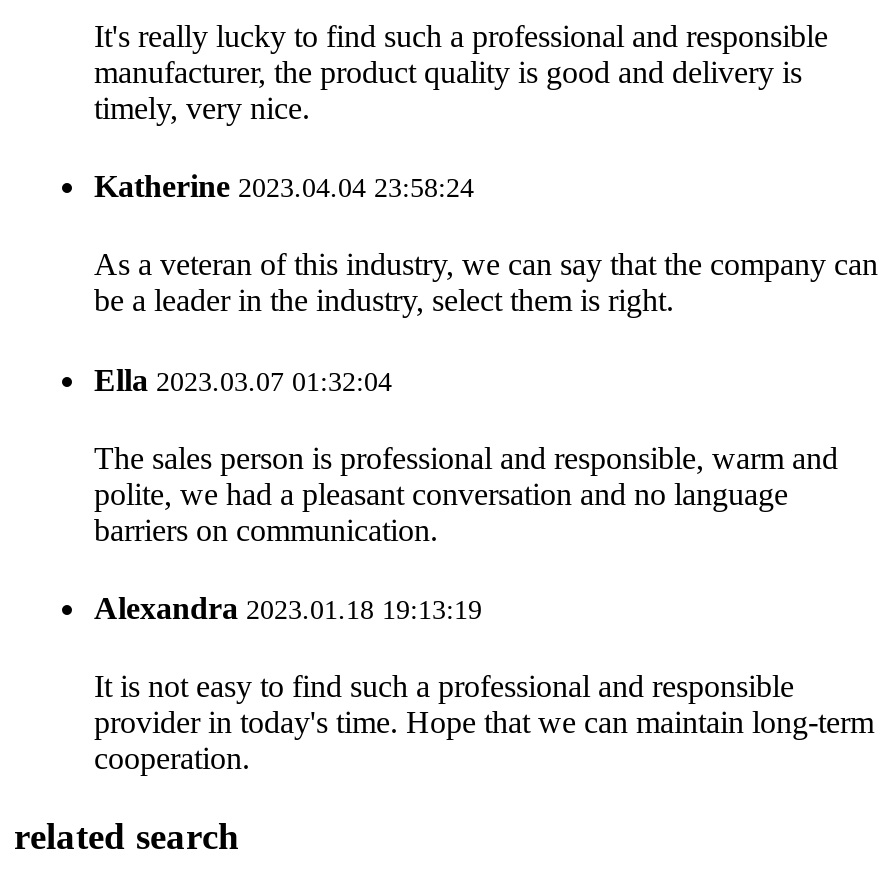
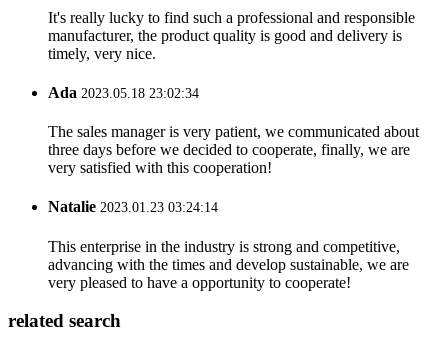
- Katherine 2023.04.04 23:58:24
- As a veteran of this industry, we can say that the company can
- be a leader in the industry, select them is right.
- Ella 2023.03.07 01:32:04
- The sales person is professional and responsible, warm and
- polite, we had a pleasant conversation and no language
- barriers on communication.
- Alexandra 2023.01.18 19:13:19
- It is not easy to find such a professional and responsible
- provider in today's time. Hope that we can maintain long-term
- cooperation.
+ Ada 2023.05.18 23:02:34
+ The sales manager is very patient, we communicated about
+ three days before we decided to cooperate, finally, we are
+ very satisfied with this cooperation!
+ Natalie 2023.01.23 03:24:14
+ This enterprise in the industry is strong and competitive,
+ advancing with the times and develop sustainable, we are
+ very pleased to have a opportunity to cooperate!
